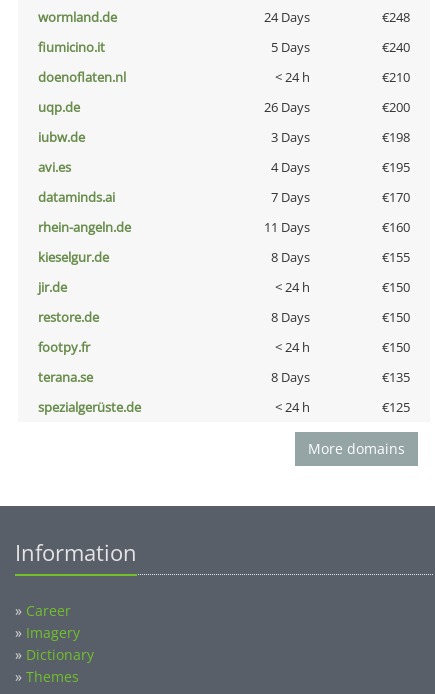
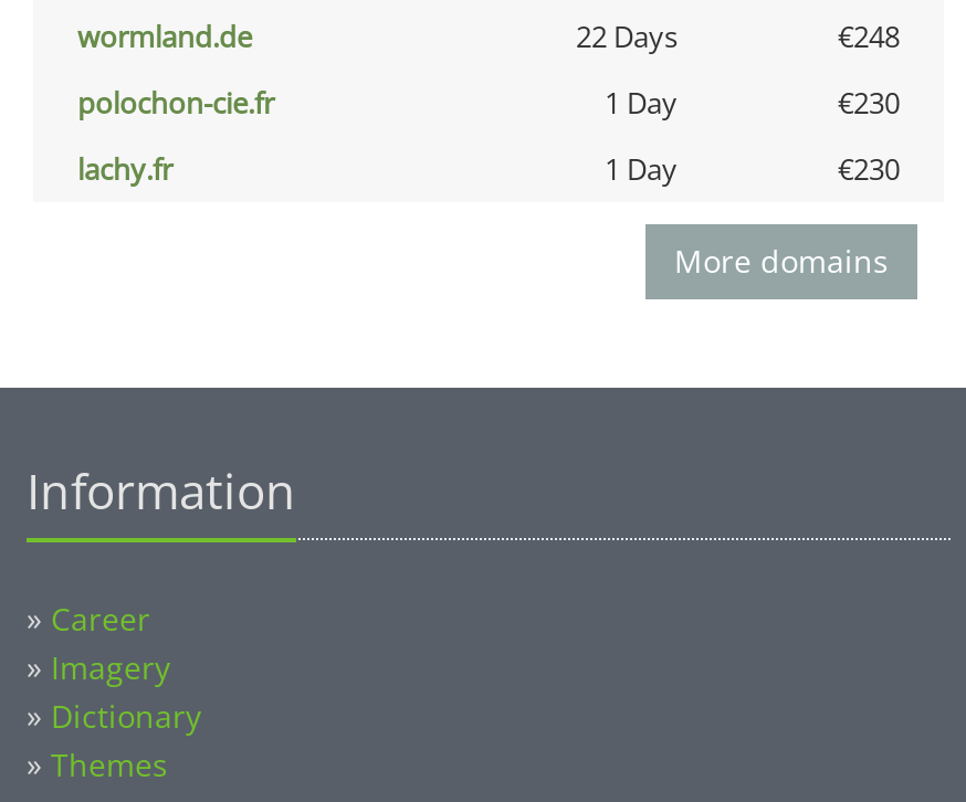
- 24 Days
+ 22 Days

- fiumicino.it
- 5 Days
- €240
- doenoflaten.nl
- < 24 h
- €210
- uqp.de
- 26 Days
- €200
- iubw.de
- 3 Days
- €198
- avi.es
- 4 Days
- €195
- dataminds.ai
- 7 Days
- €170
- rhein-angeln.de
- 11 Days
- €160
- kieselgur.de
- 8 Days
- €155
- jir.de
- < 24 h
- €150
- restore.de
- 8 Days
- €150
- footpy.fr
- < 24 h
- €150
- terana.se
- 8 Days
- €135
- spezialgerüste.de
- < 24 h
- €125
+ polochon-cie.fr
+ 1 Day
+ €230
+ lachy.fr
+ 1 Day
+ €230
